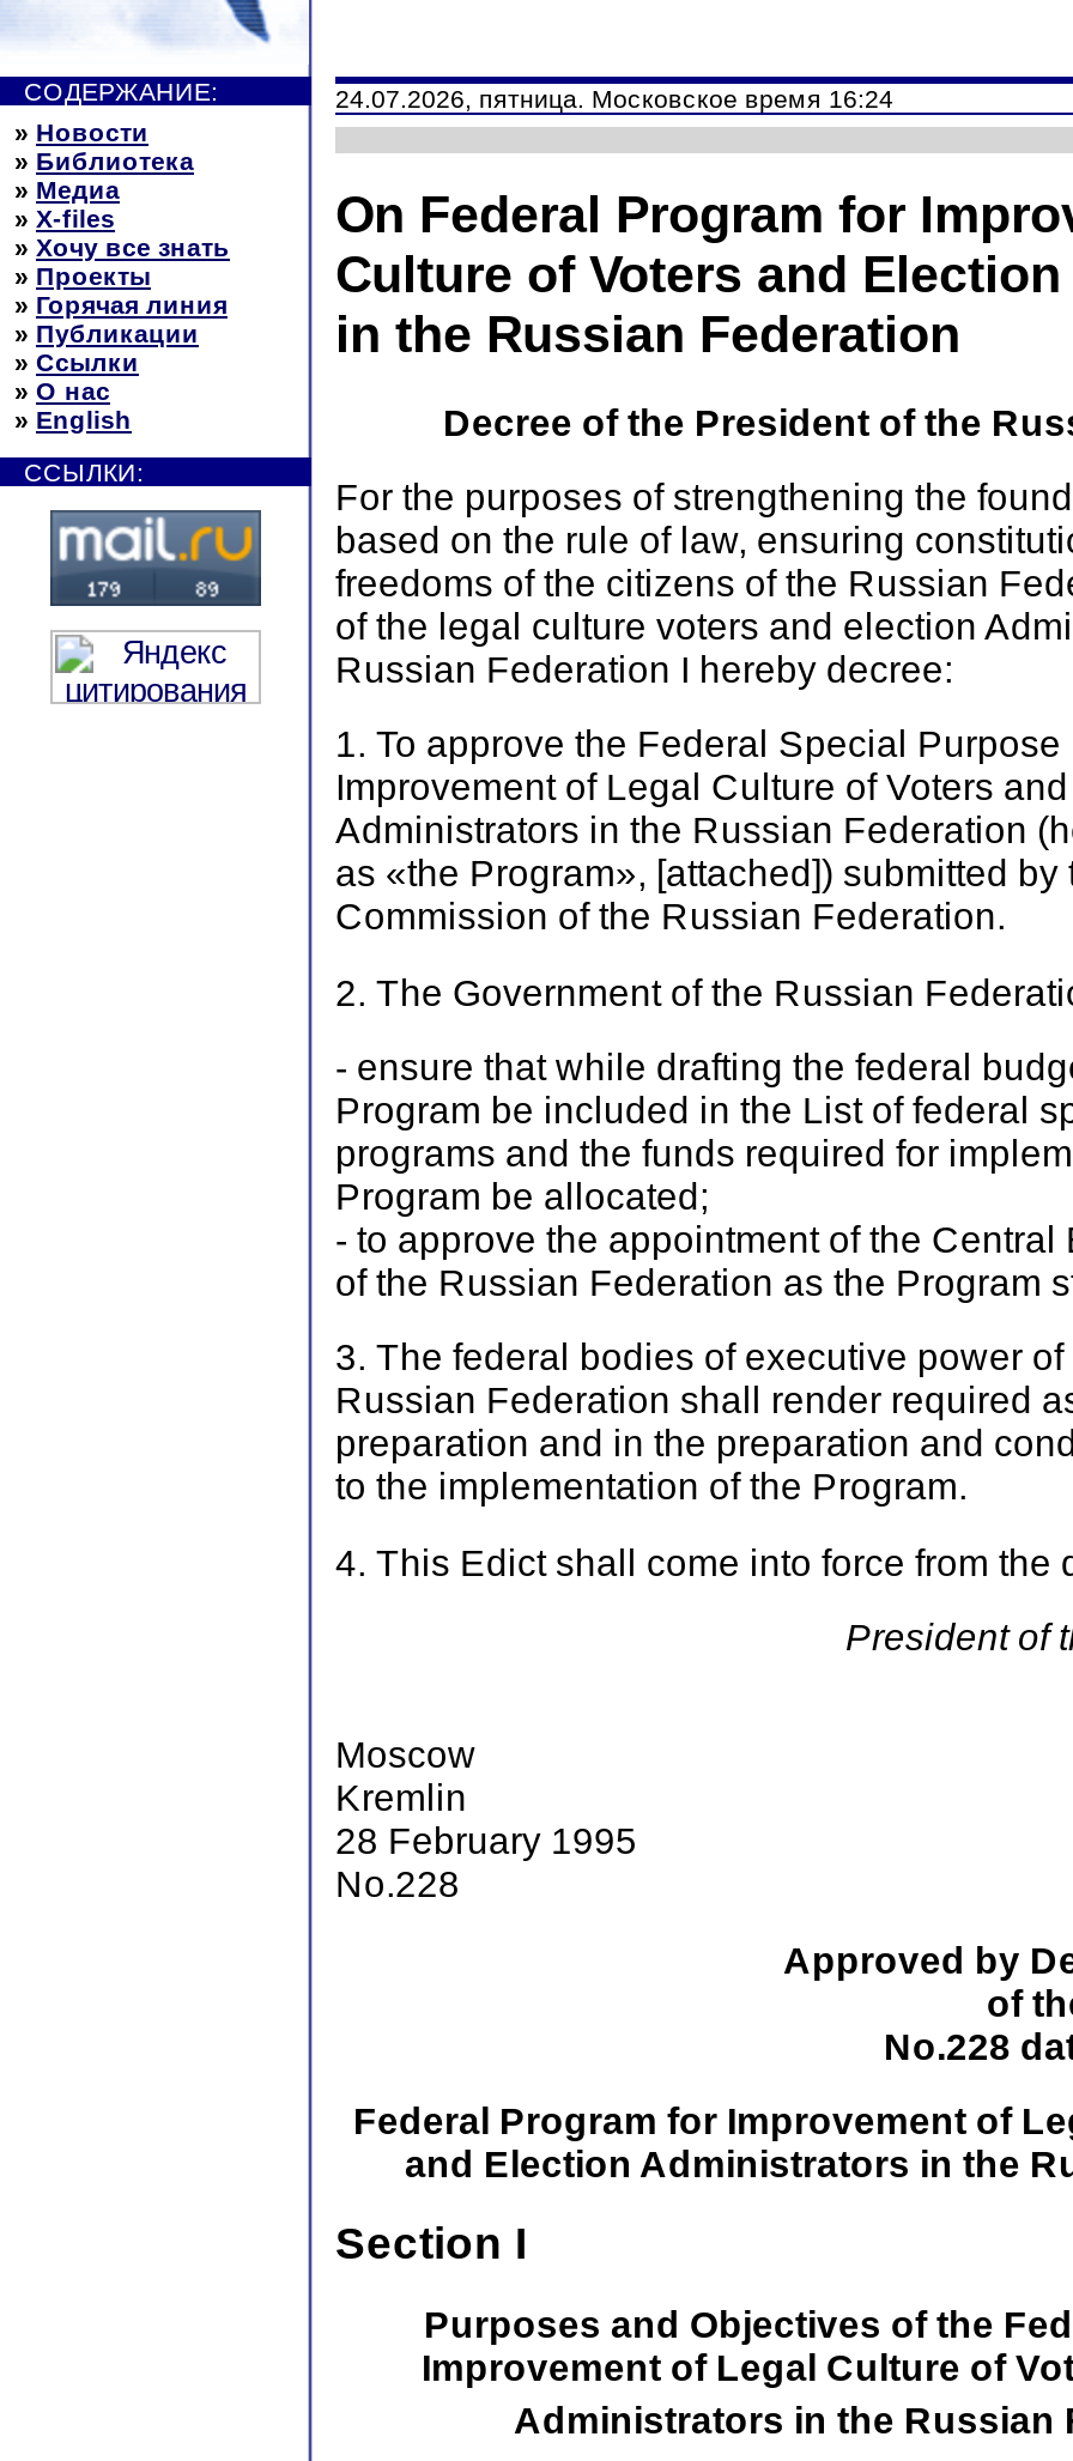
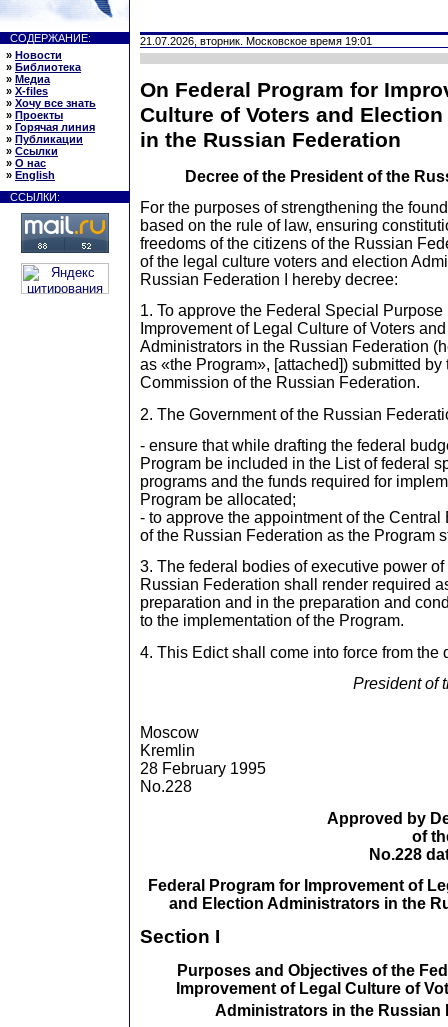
- 24.07.2026, пятница. Московское время 16:24
+ 21.07.2026, вторник. Московское время 19:01
